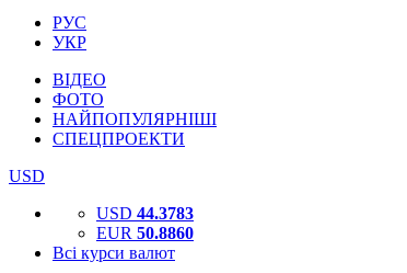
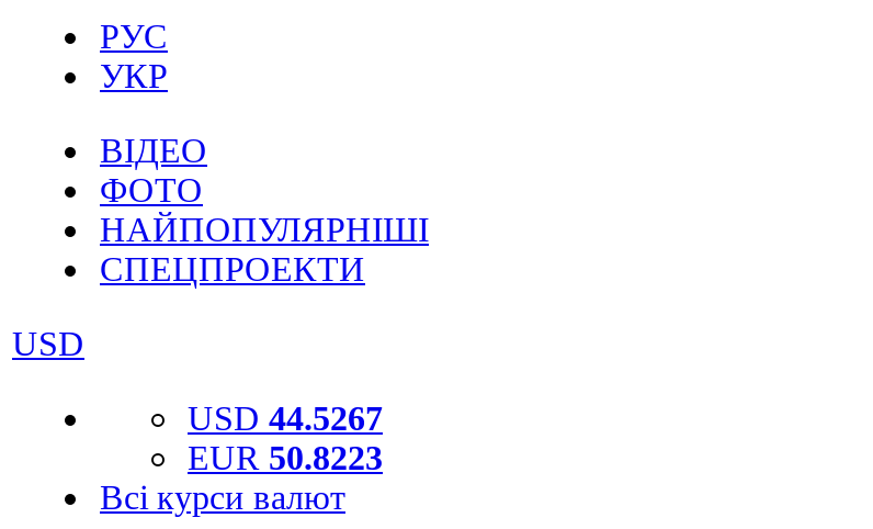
- USD 44.3783
+ USD 44.5267

- EUR 50.8860
+ EUR 50.8223
